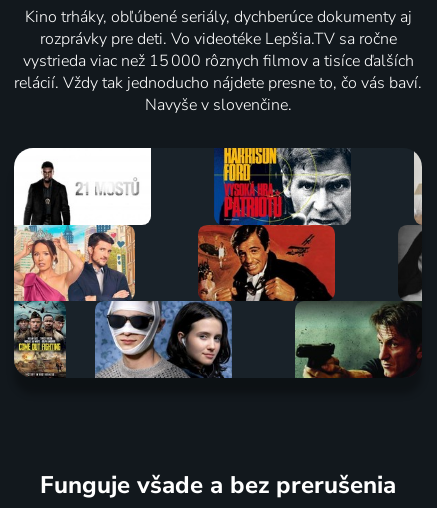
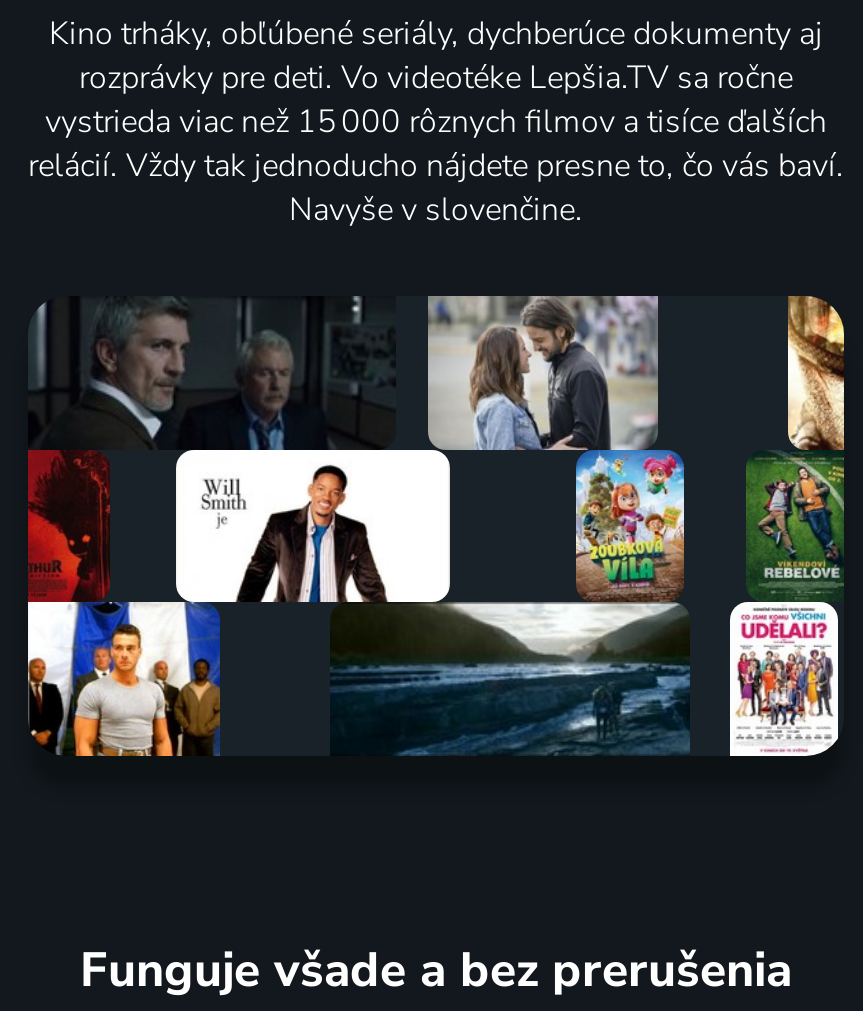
- [image]
+ [image]
